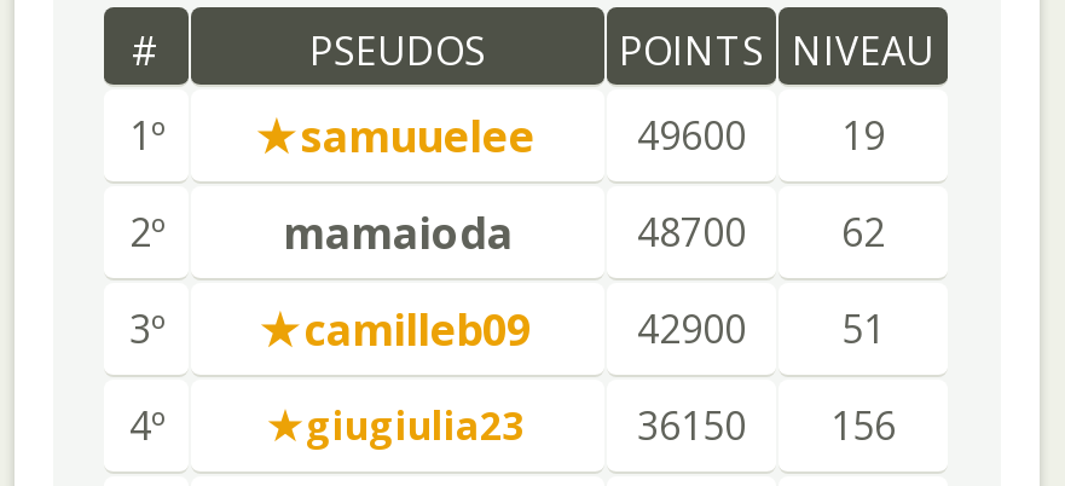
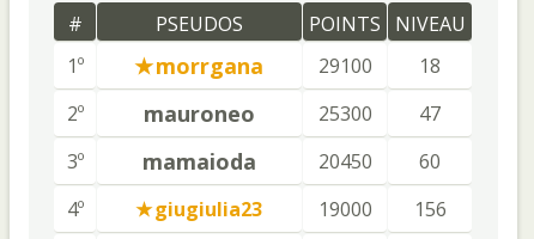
- samuuelee
- 49600
- 19
+ morrgana
+ 29100
+ 18

- mamaioda
- 48700
- 62
+ mauroneo
+ 25300
+ 47

- camilleb09
- 42900
- 51
+ mamaioda
+ 20450
+ 60

- 36150 156
+ 19000 156
